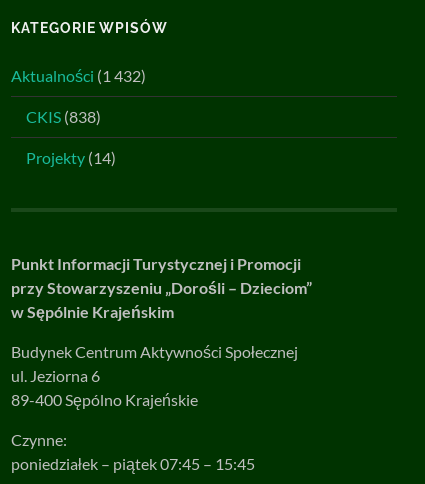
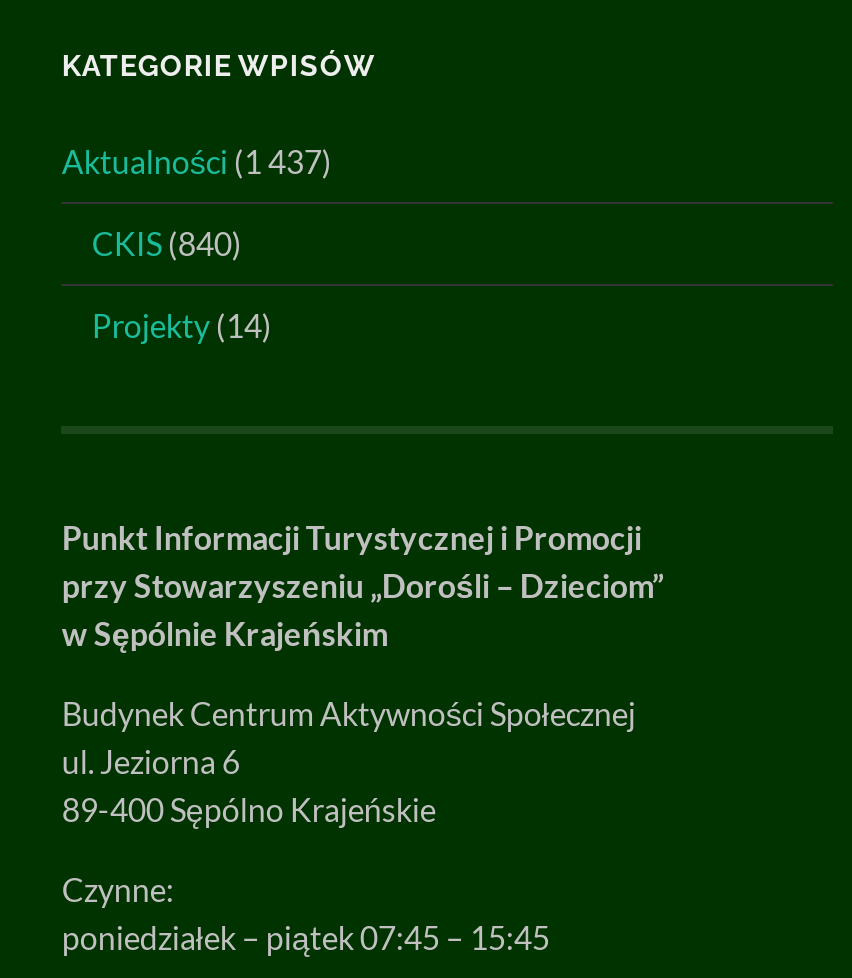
- Aktualności (1 432)
+ Aktualności (1 437)

- CKIS (838)
+ CKIS (840)
